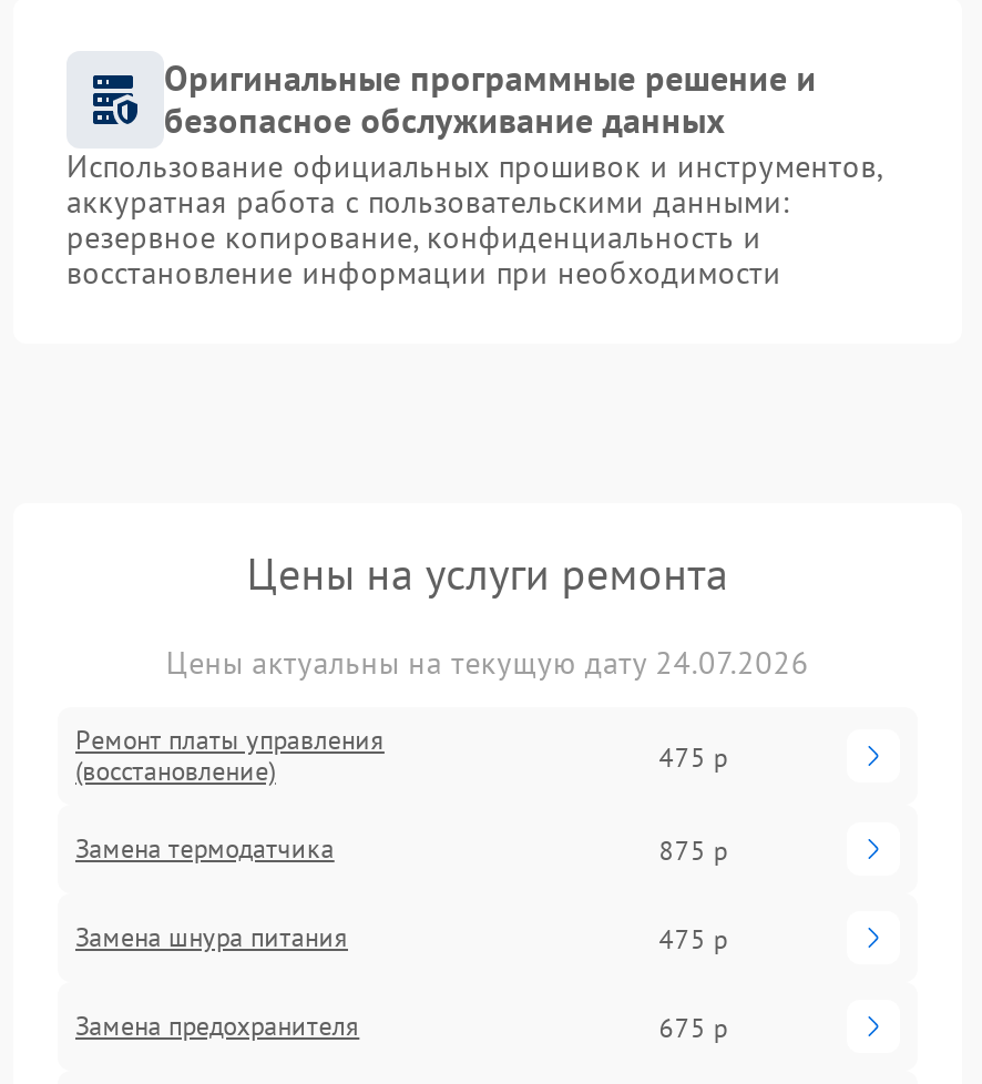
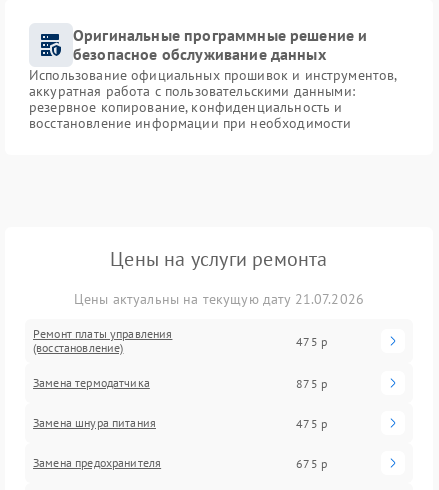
- Цены актуальны на текущую дату 24.07.2026
+ Цены актуальны на текущую дату 21.07.2026
